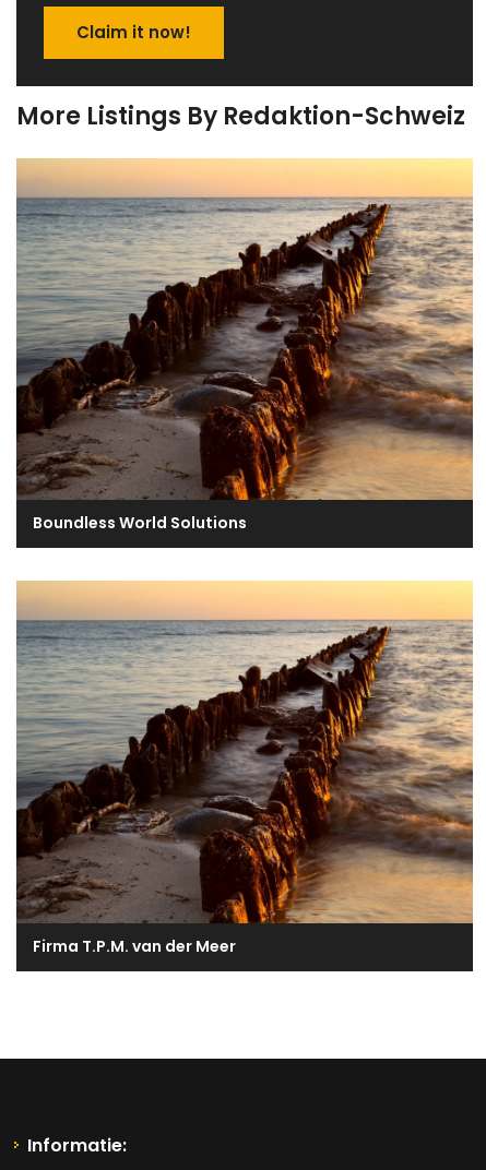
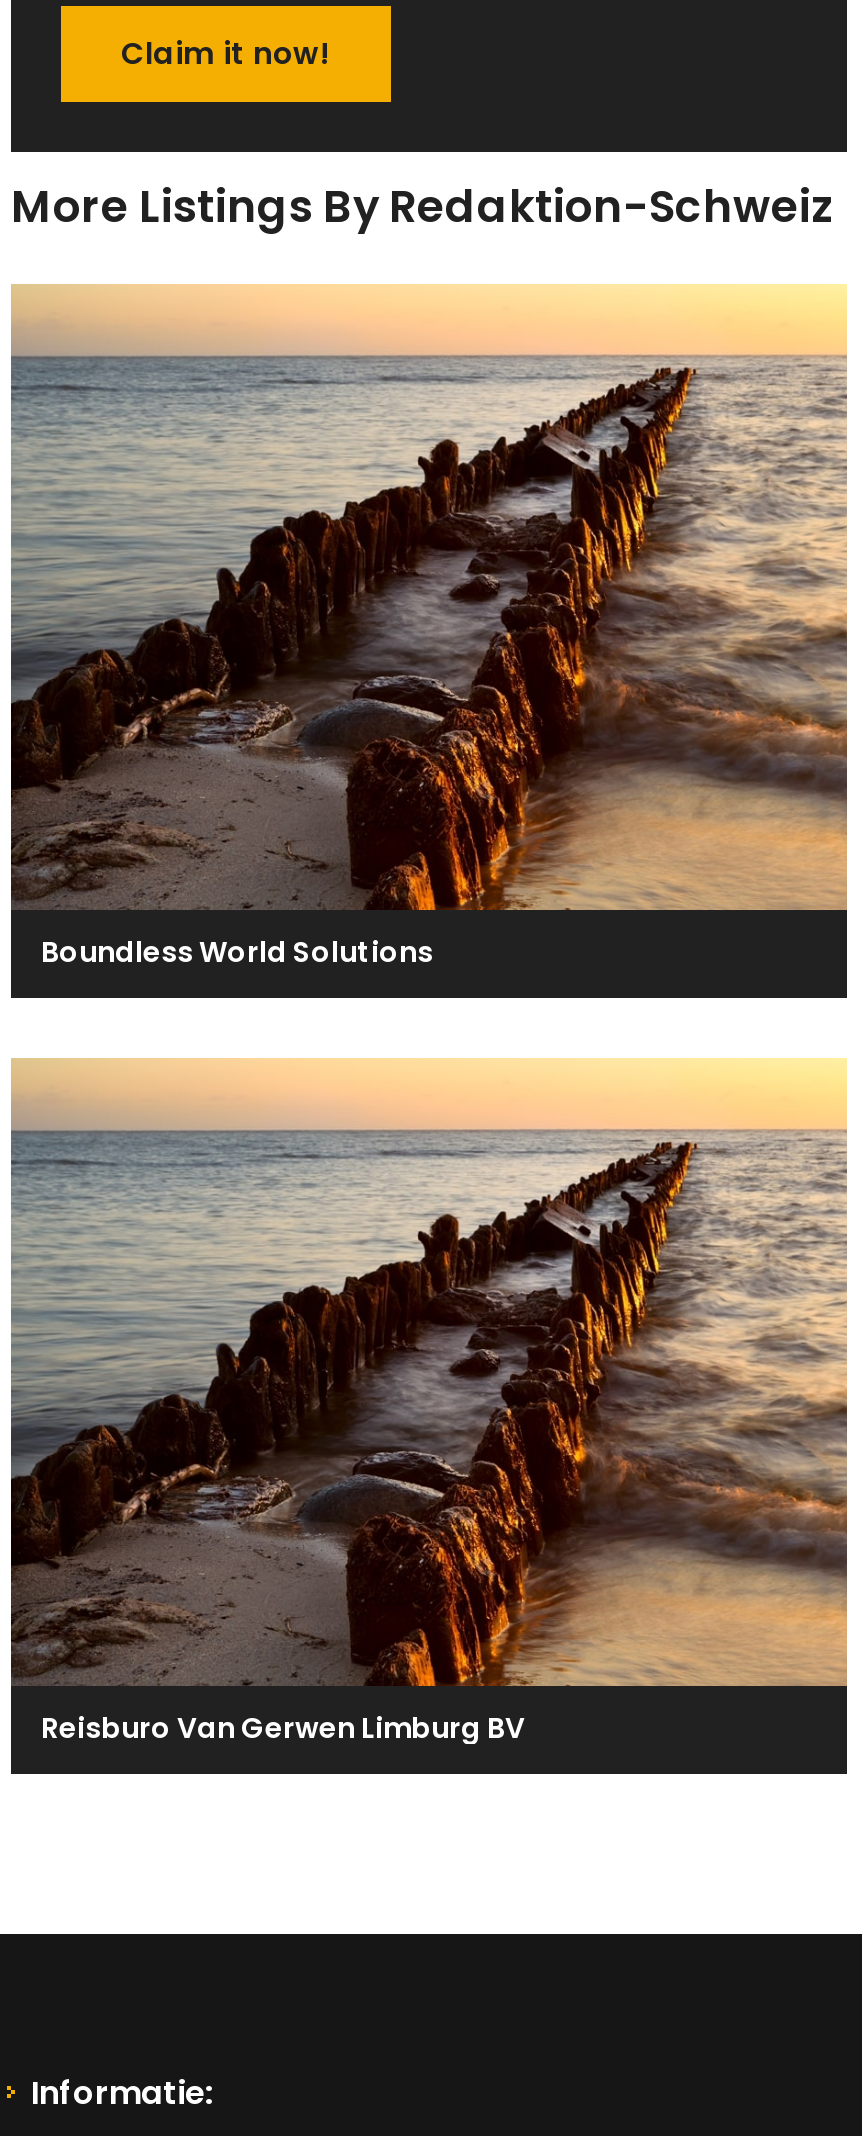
- Firma T.P.M. van der Meer
+ Reisburo Van Gerwen Limburg BV
